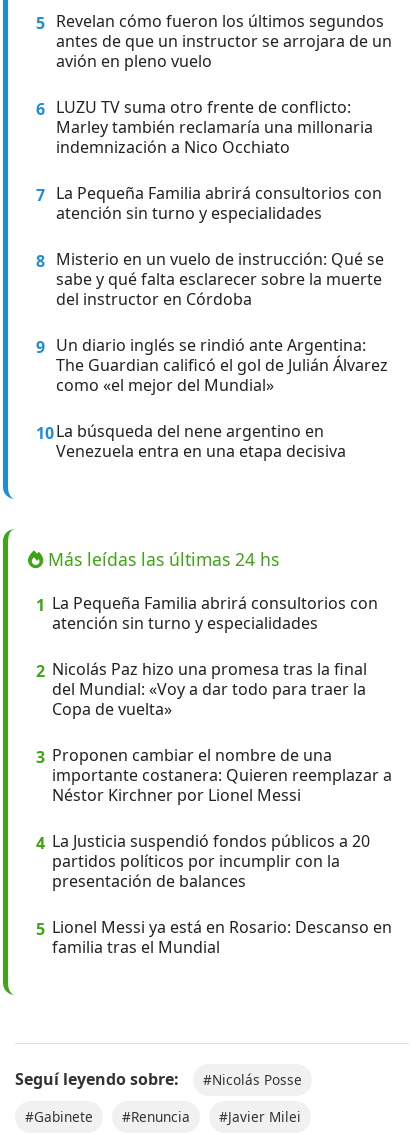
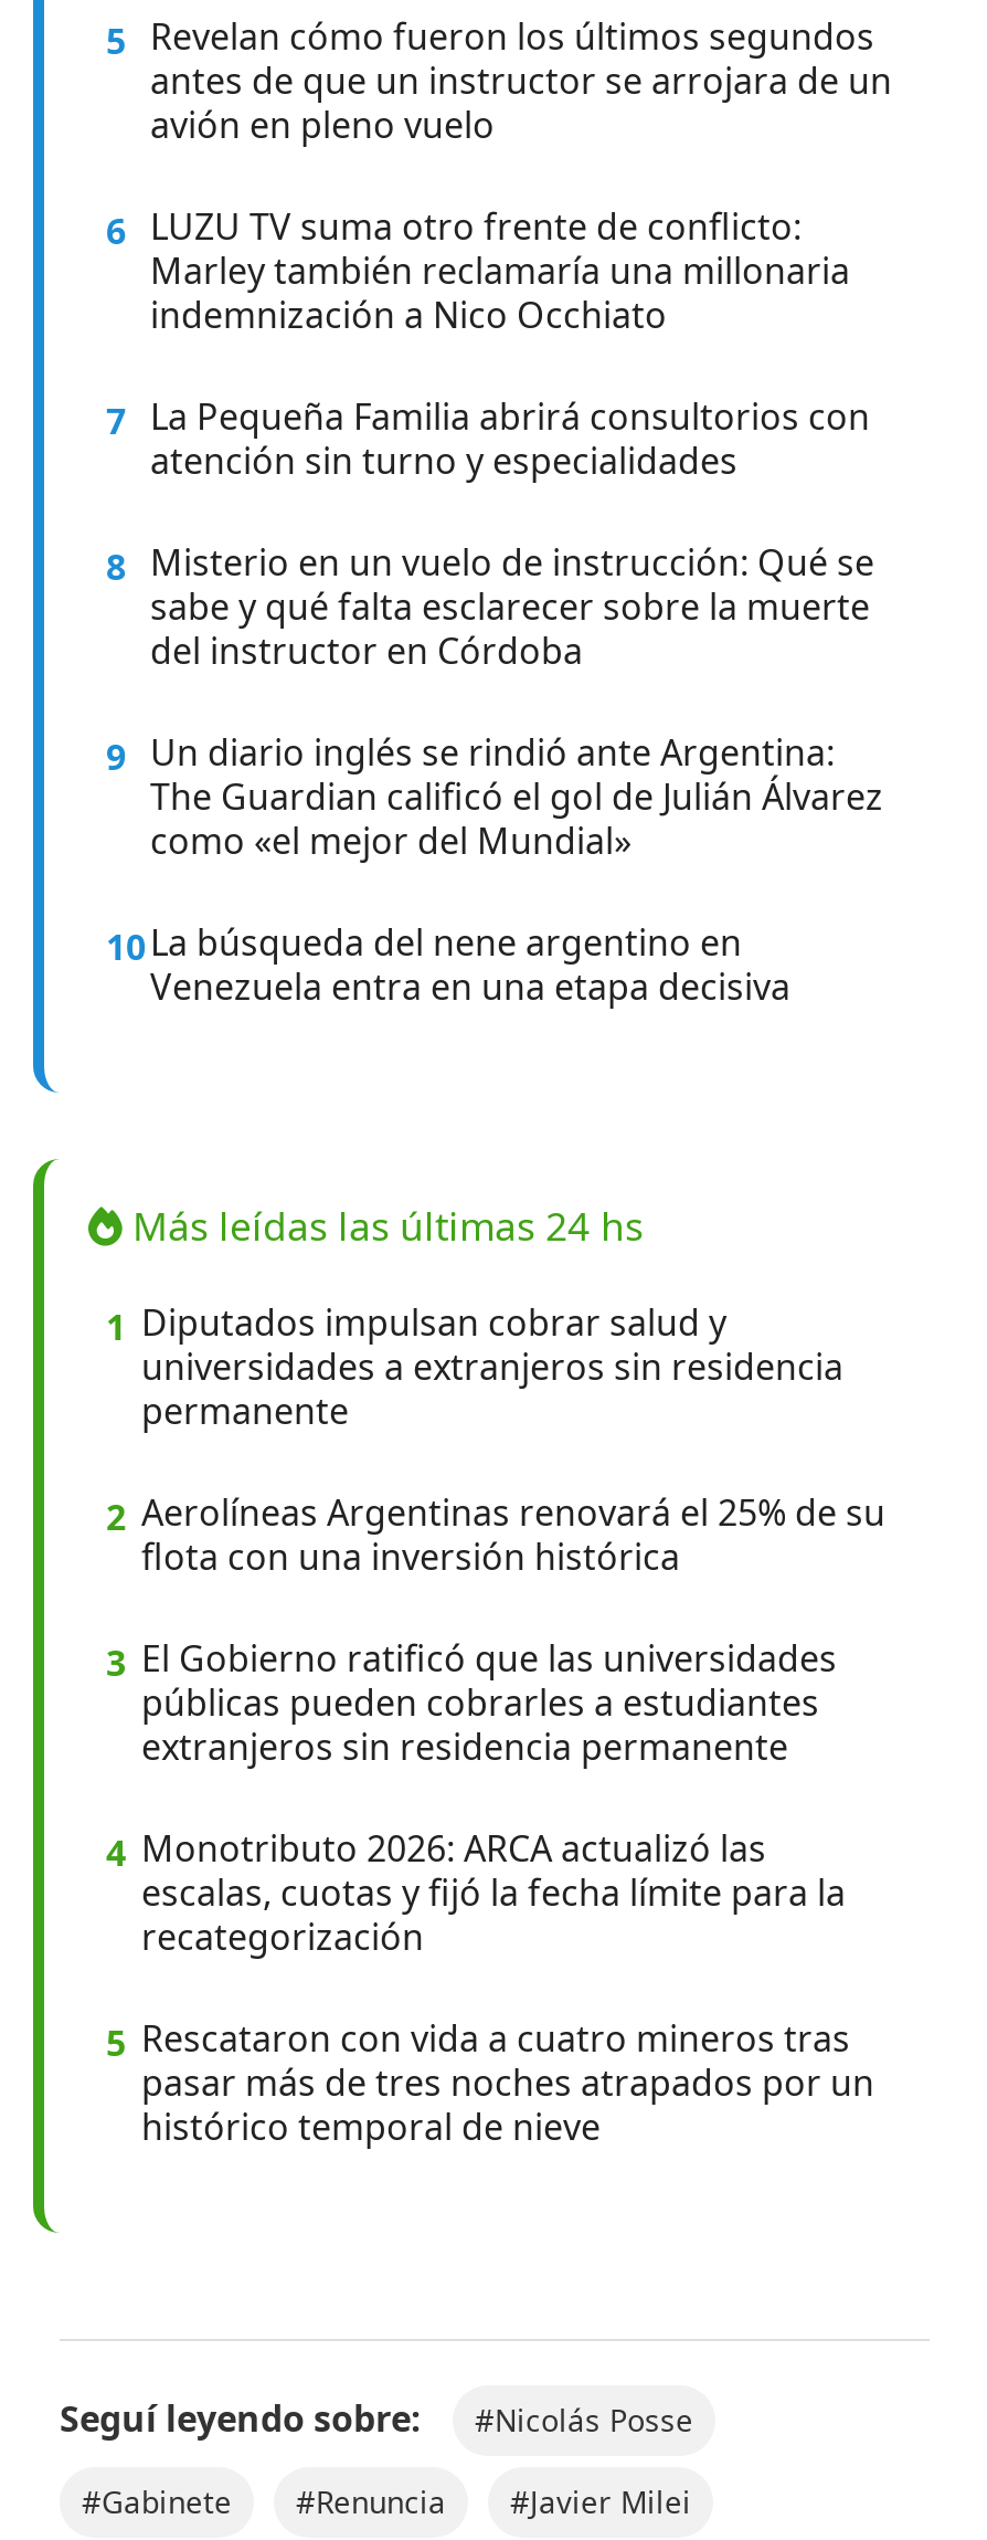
- 1 La Pequeña Familia abrirá consultorios con
- atención sin turno y especialidades
+ 1 Diputados impulsan cobrar salud y
+ universidades a extranjeros sin residencia
+ permanente

- 2 Nicolás Paz hizo una promesa tras la final
- del Mundial: «Voy a dar todo para traer la
- Copa de vuelta»
+ 2 Aerolíneas Argentinas renovará el 25% de su
+ flota con una inversión histórica

- 3 Proponen cambiar el nombre de una
- importante costanera: Quieren reemplazar a
- Néstor Kirchner por Lionel Messi
+ 3 El Gobierno ratificó que las universidades
+ públicas pueden cobrarles a estudiantes
+ extranjeros sin residencia permanente

- 4 La Justicia suspendió fondos públicos a 20
- partidos políticos por incumplir con la
- presentación de balances
+ 4 Monotributo 2026: ARCA actualizó las
+ escalas, cuotas y fijó la fecha límite para la
+ recategorización

- 5 Lionel Messi ya está en Rosario: Descanso en
- familia tras el Mundial
+ 5 Rescataron con vida a cuatro mineros tras
+ pasar más de tres noches atrapados por un
+ histórico temporal de nieve
